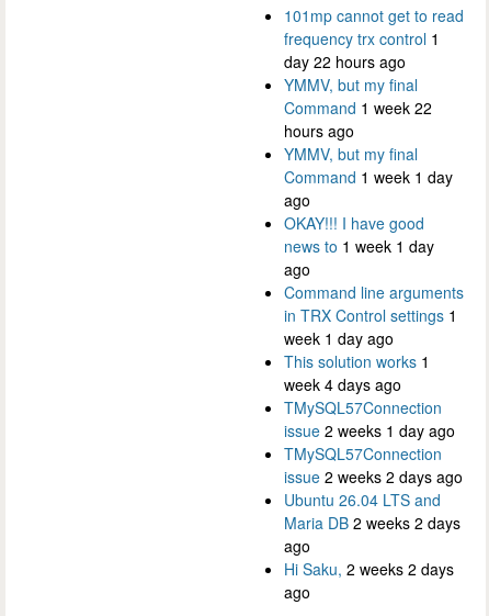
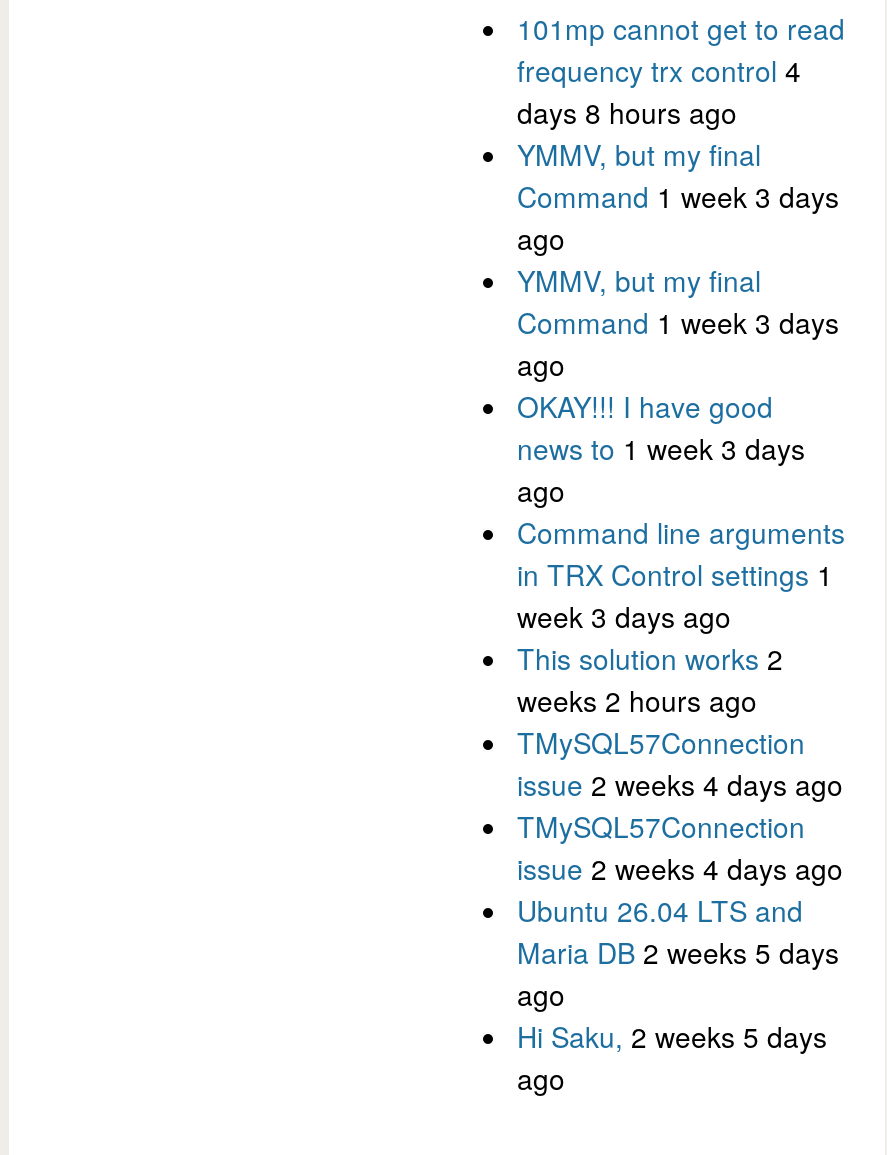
- frequency trx control 1
+ frequency trx control 4

- day 22 hours ago
+ days 8 hours ago

- Command 1 week 22
- hours ago
+ Command 1 week 3 days
+ ago

- Command 1 week 1 day
+ Command 1 week 3 days

- news to 1 week 1 day
+ news to 1 week 3 days

- week 1 day ago
+ week 3 days ago

- This solution works 1
+ This solution works 2

- week 4 days ago
+ weeks 2 hours ago

- issue 2 weeks 1 day ago
+ issue 2 weeks 4 days ago

- issue 2 weeks 2 days ago
+ issue 2 weeks 4 days ago

- Maria DB 2 weeks 2 days
+ Maria DB 2 weeks 5 days

- Hi Saku, 2 weeks 2 days
+ Hi Saku, 2 weeks 5 days
